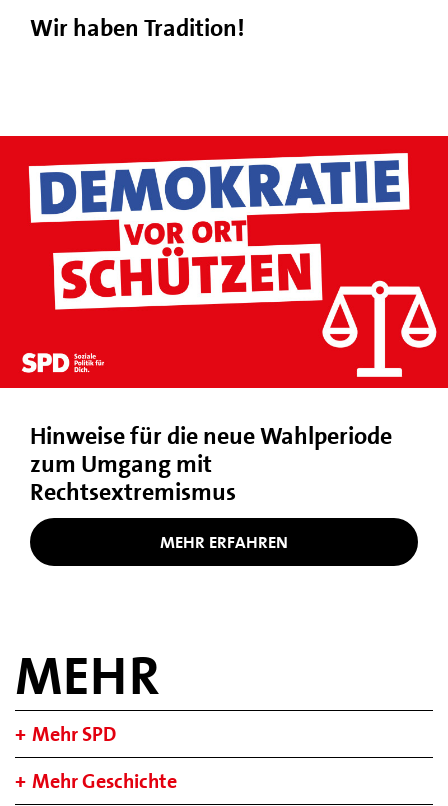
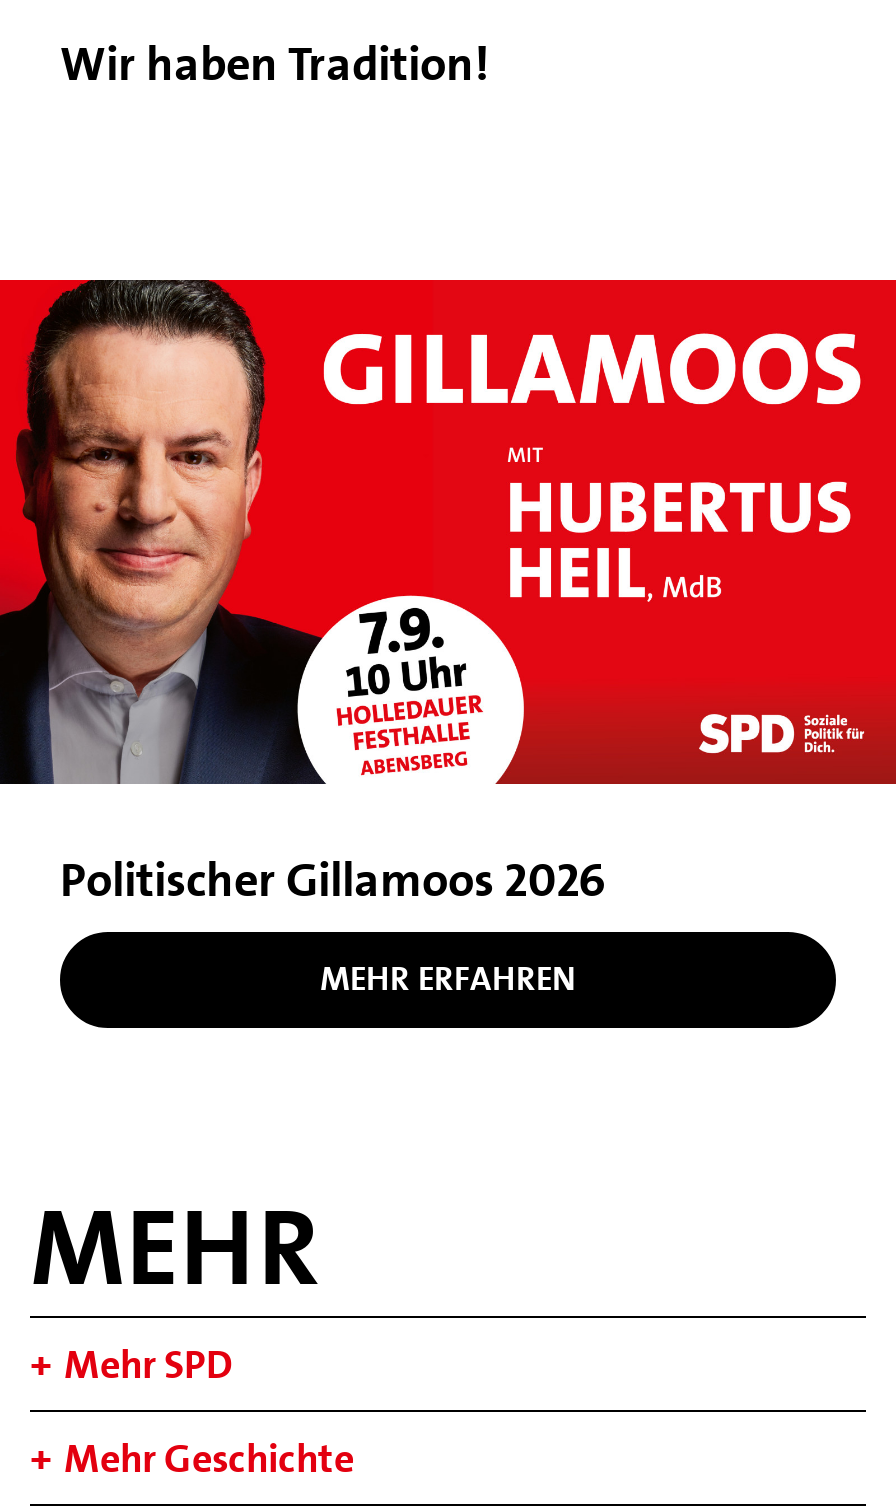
- [image]
- Hinweise für die neue Wahlperiode
- zum Umgang mit
- Rechtsextremismus
+ [image]
+ Politischer Gillamoos 2026
